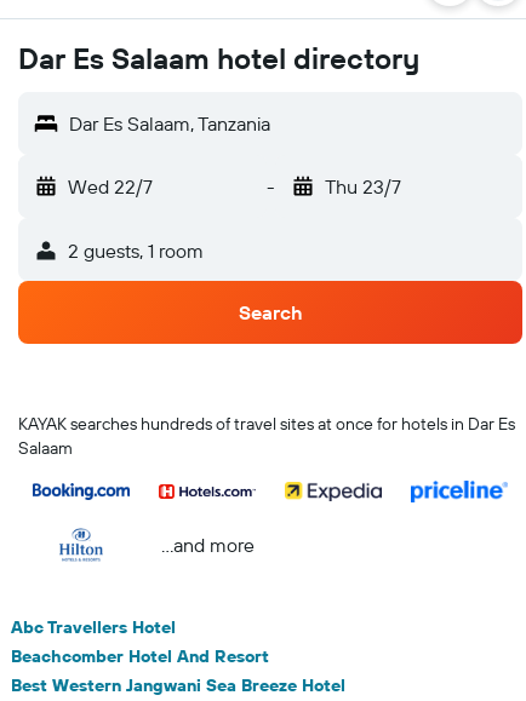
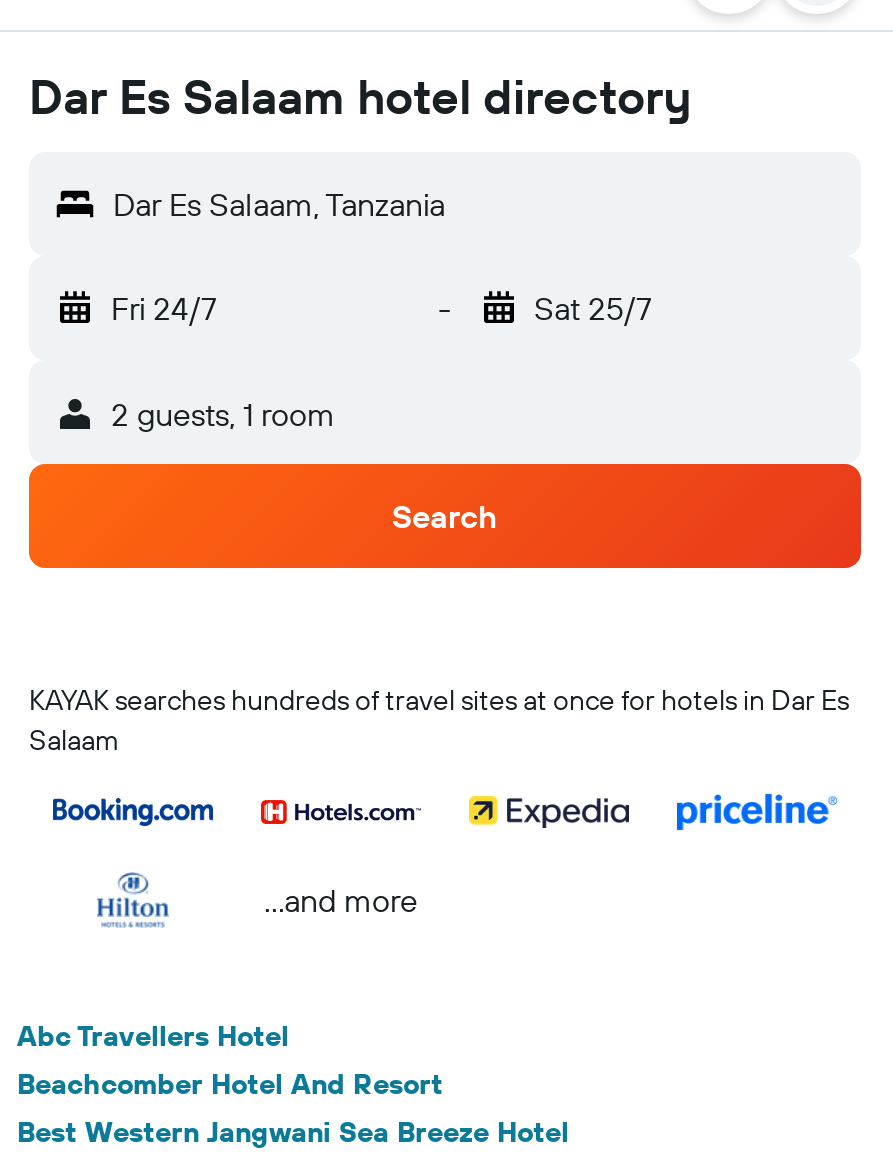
- Wed 22/7
+ Fri 24/7

- Thu 23/7
+ Sat 25/7
